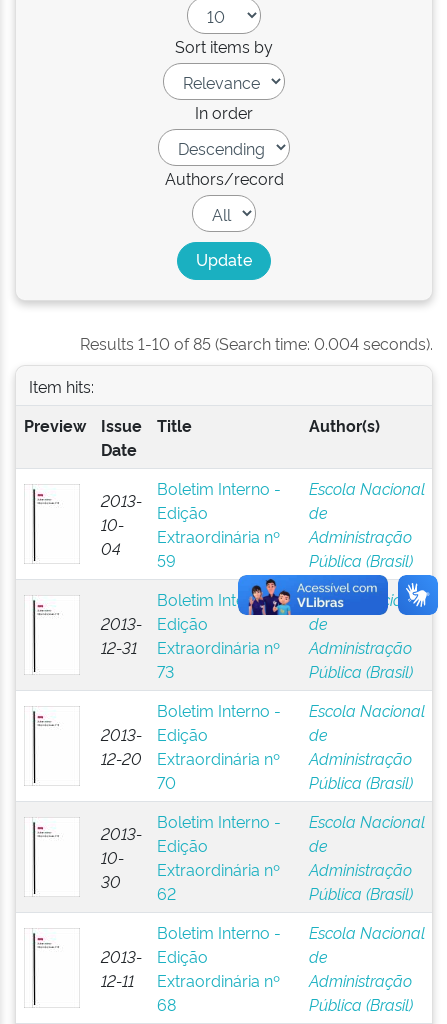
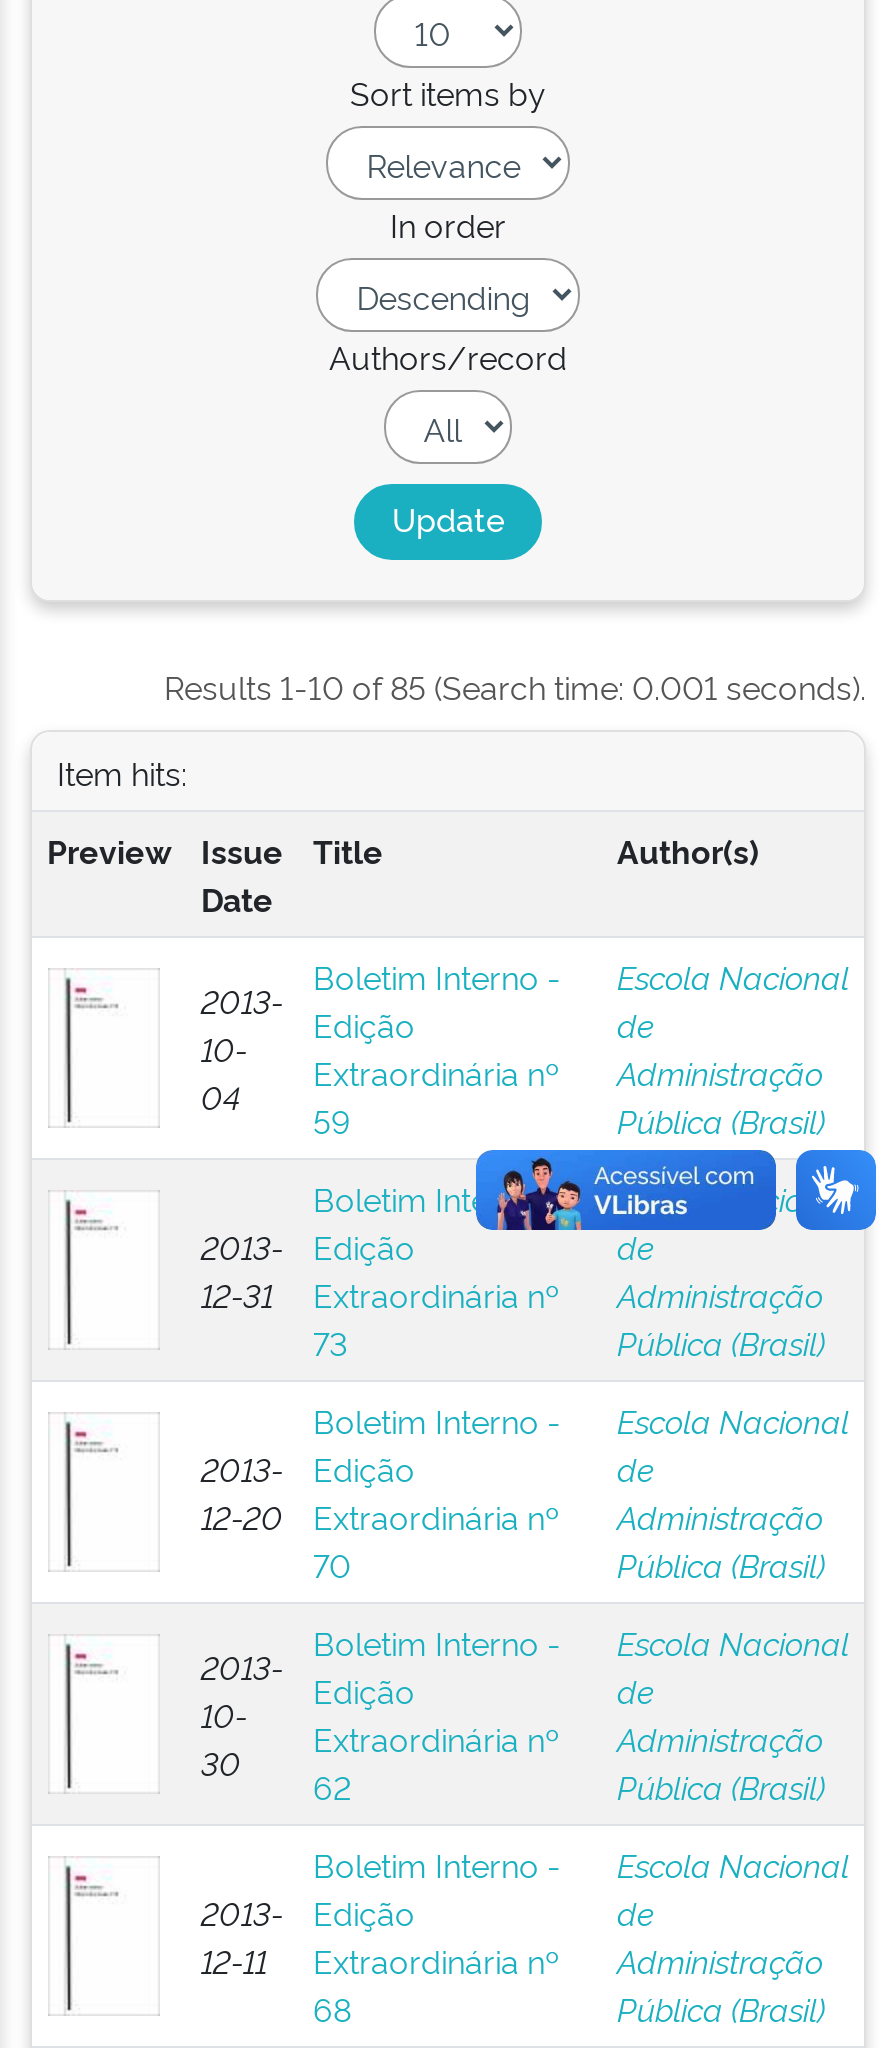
- Results 1-10 of 85 (Search time: 0.004 seconds).
+ Results 1-10 of 85 (Search time: 0.001 seconds).
